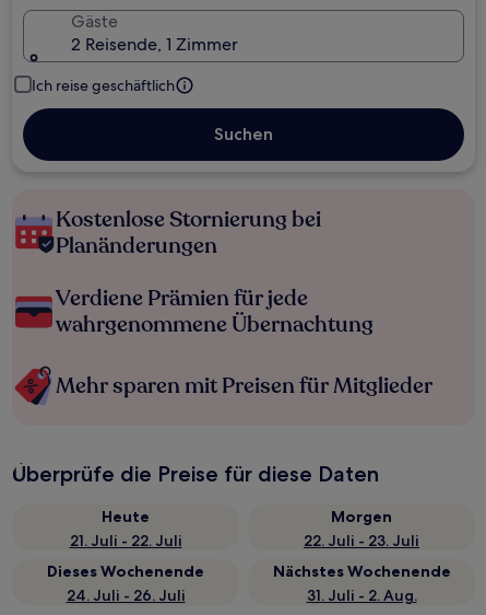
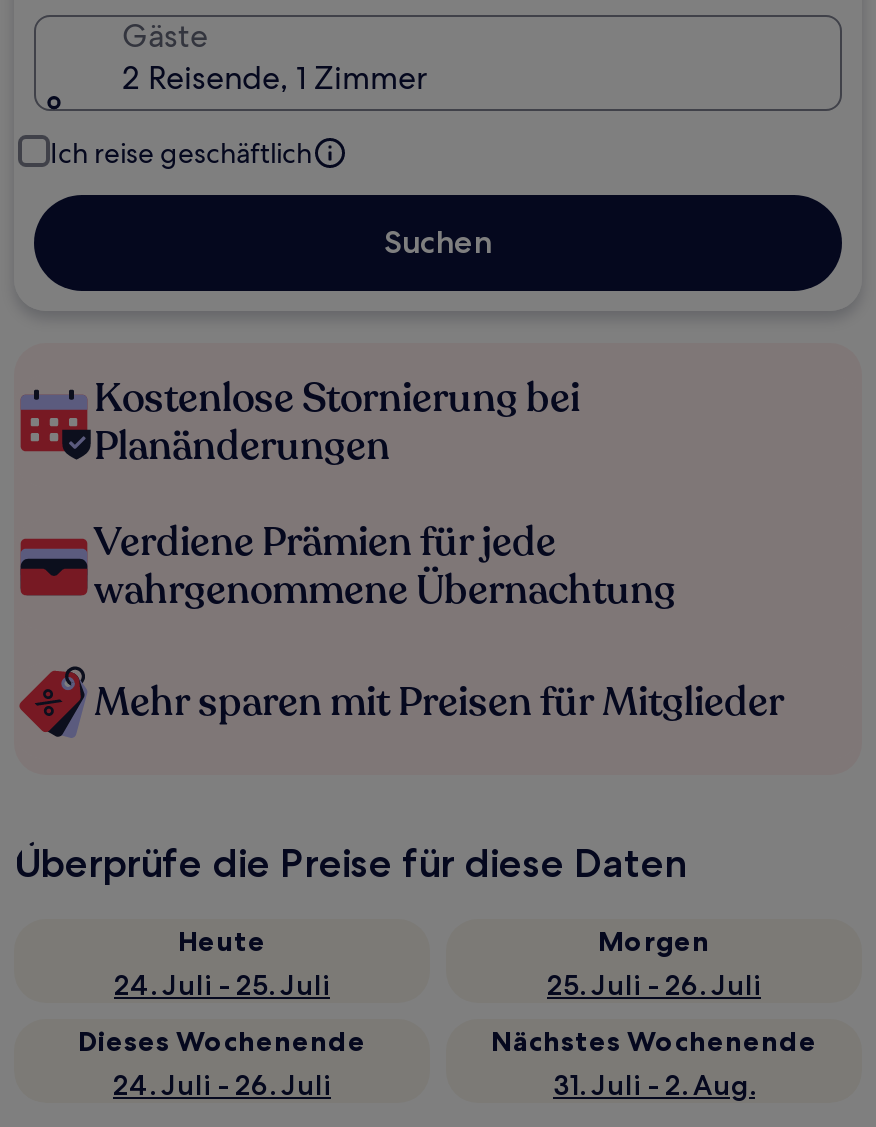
- 21. Juli - 22. Juli
+ 24. Juli - 25. Juli

- 22. Juli - 23. Juli
+ 25. Juli - 26. Juli
